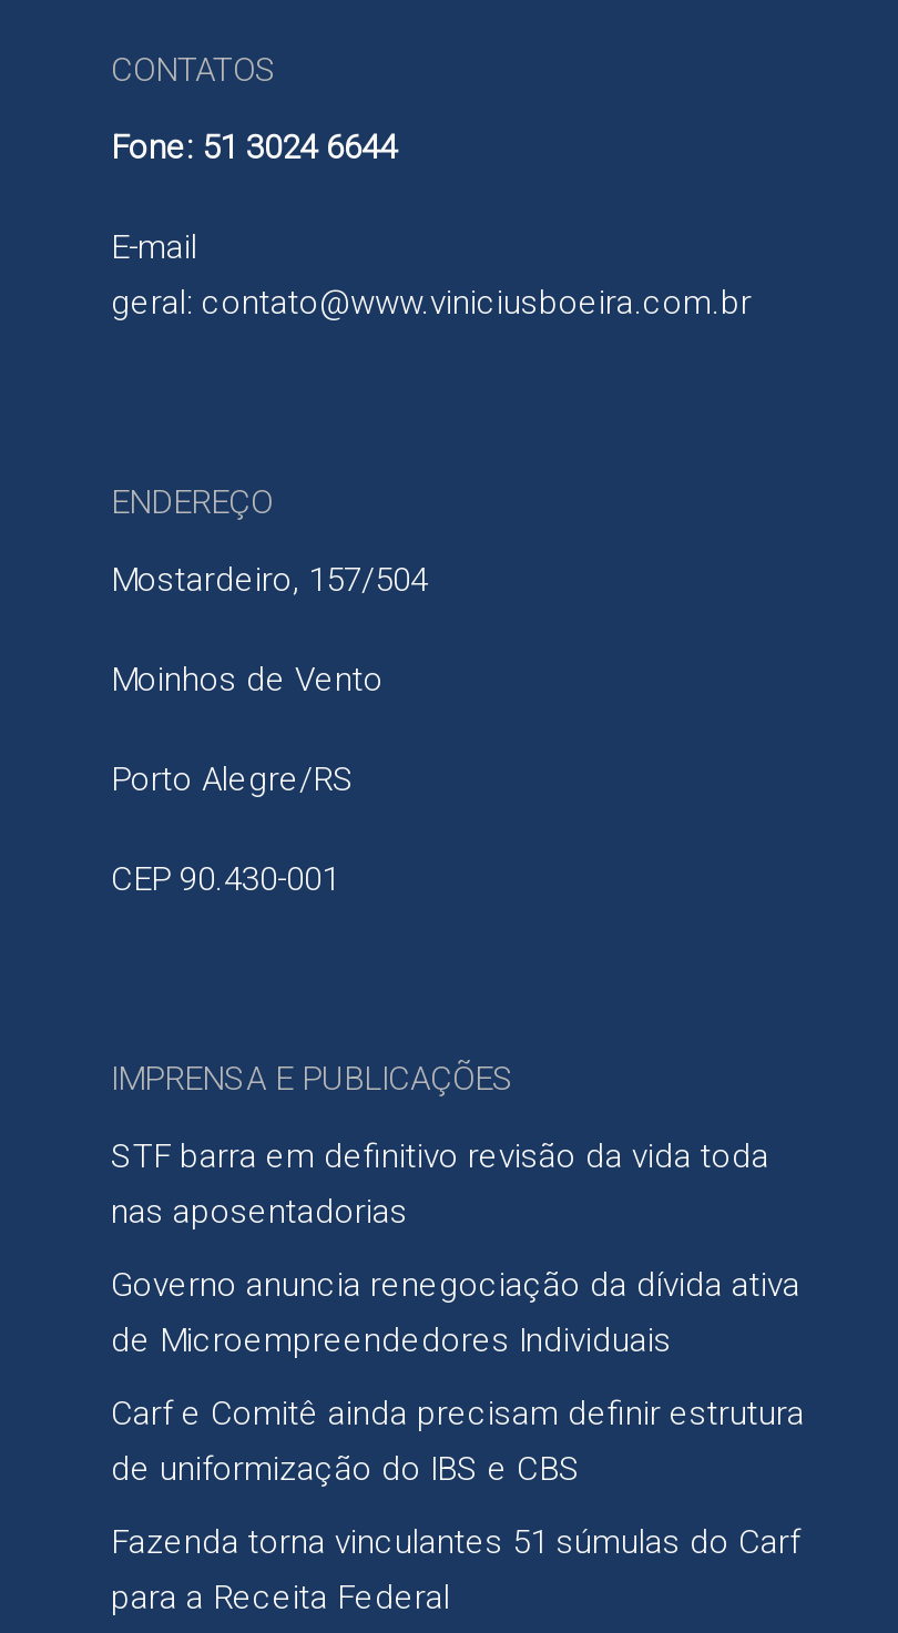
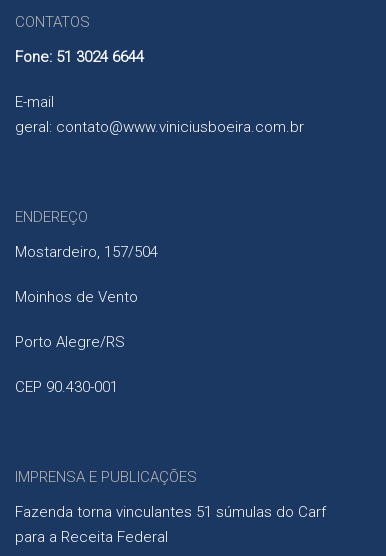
- STF barra em definitivo revisão da vida toda
- nas aposentadorias
- Governo anuncia renegociação da dívida ativa
- de Microempreendedores Individuais
- Carf e Comitê ainda precisam definir estrutura
- de uniformização do IBS e CBS
